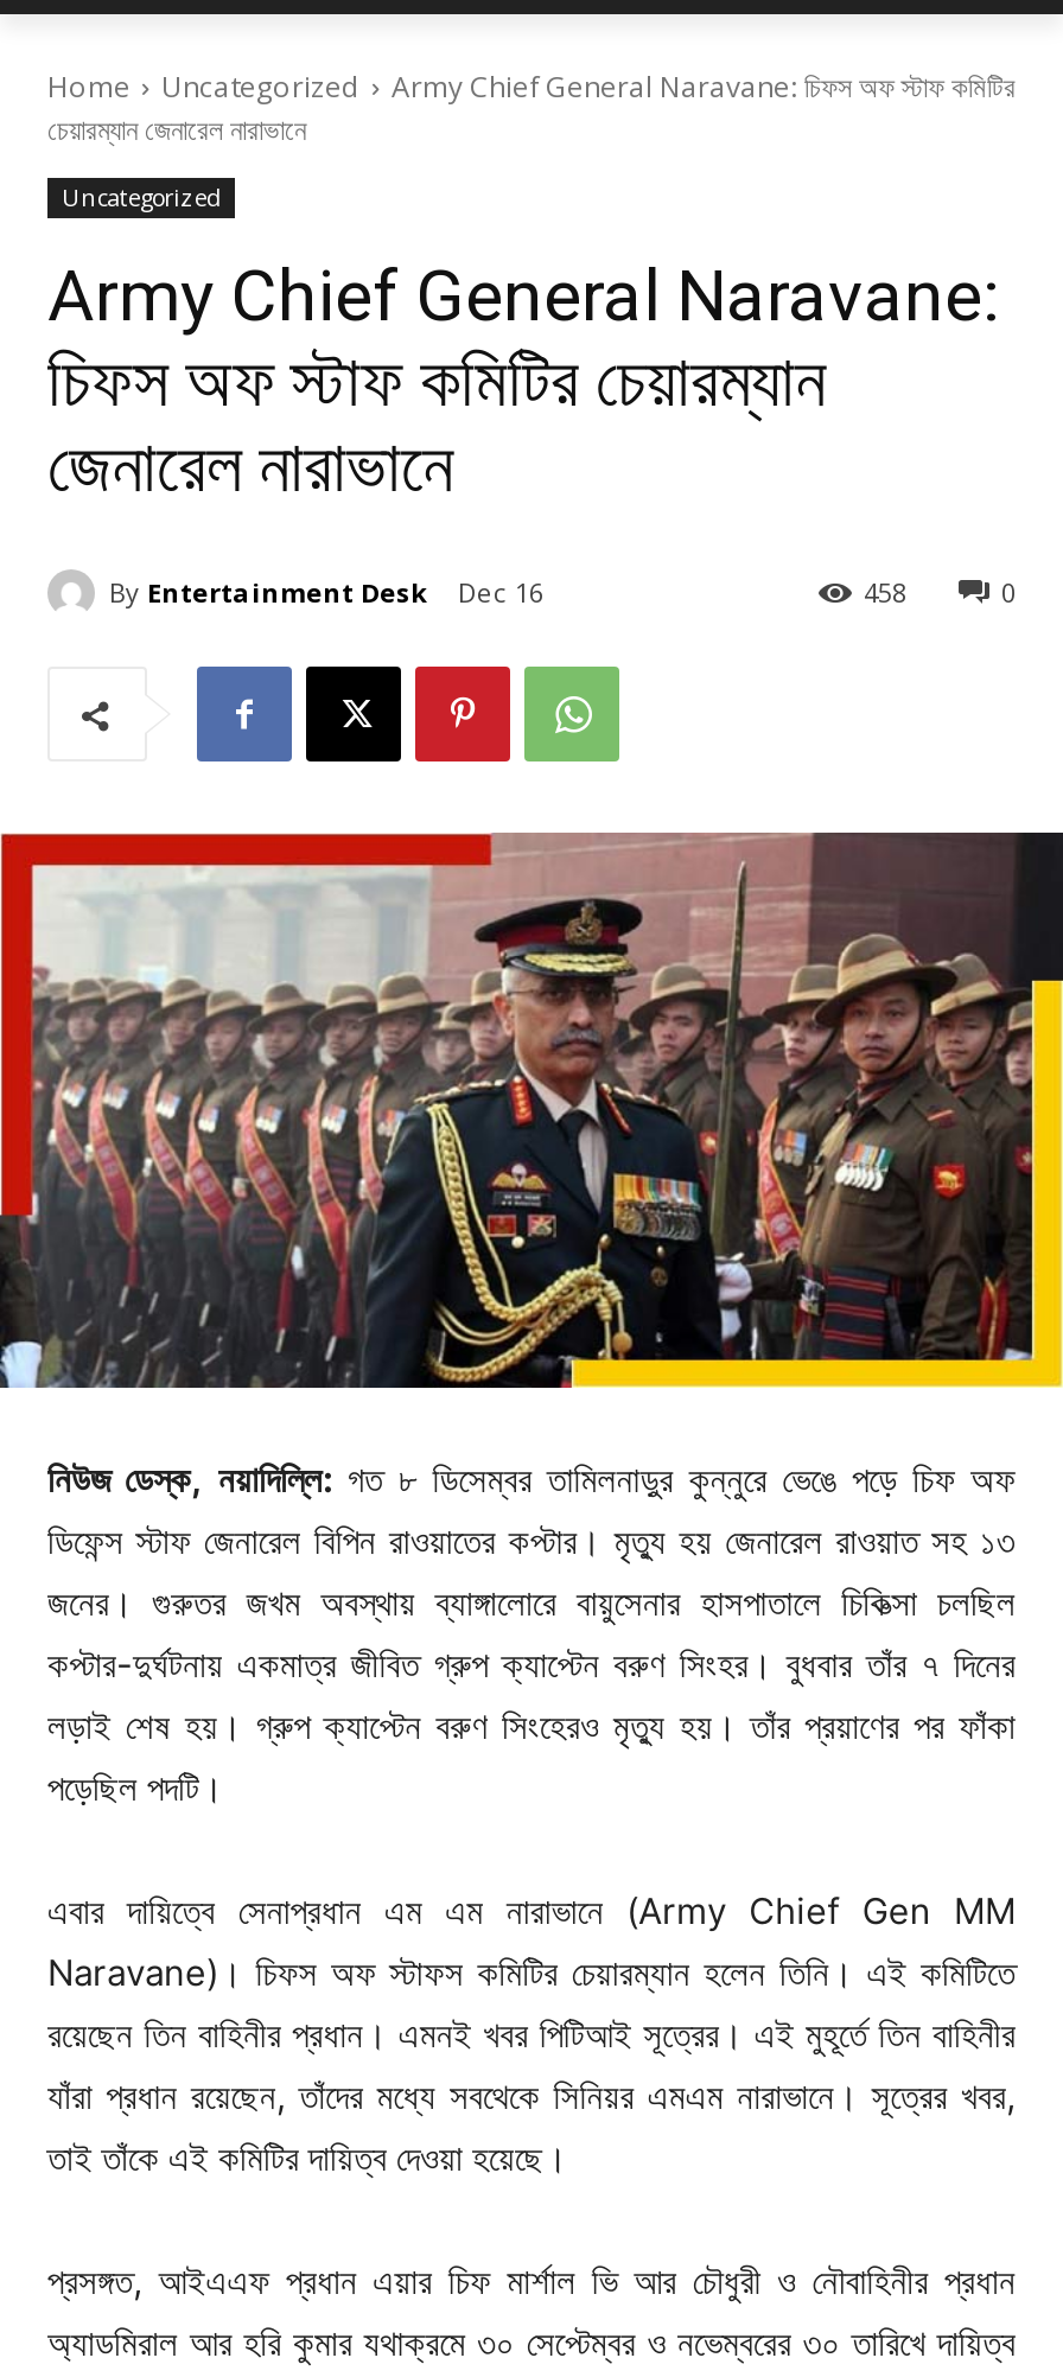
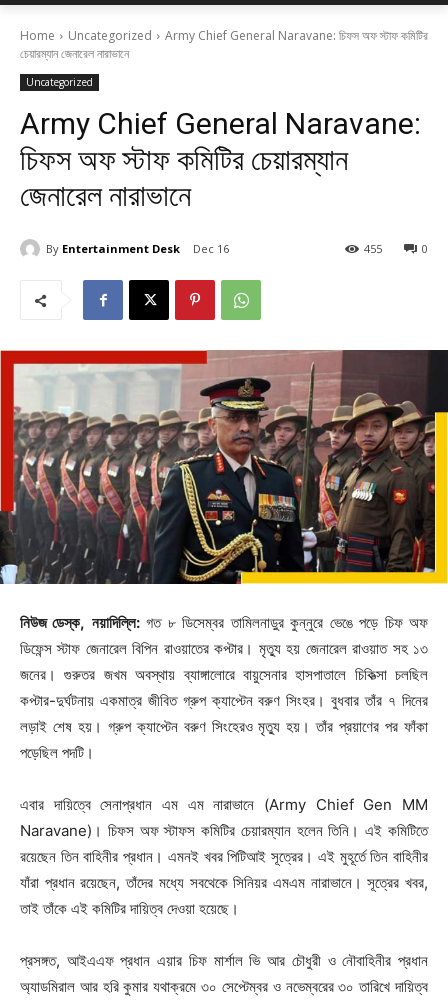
- 458
+ 455
